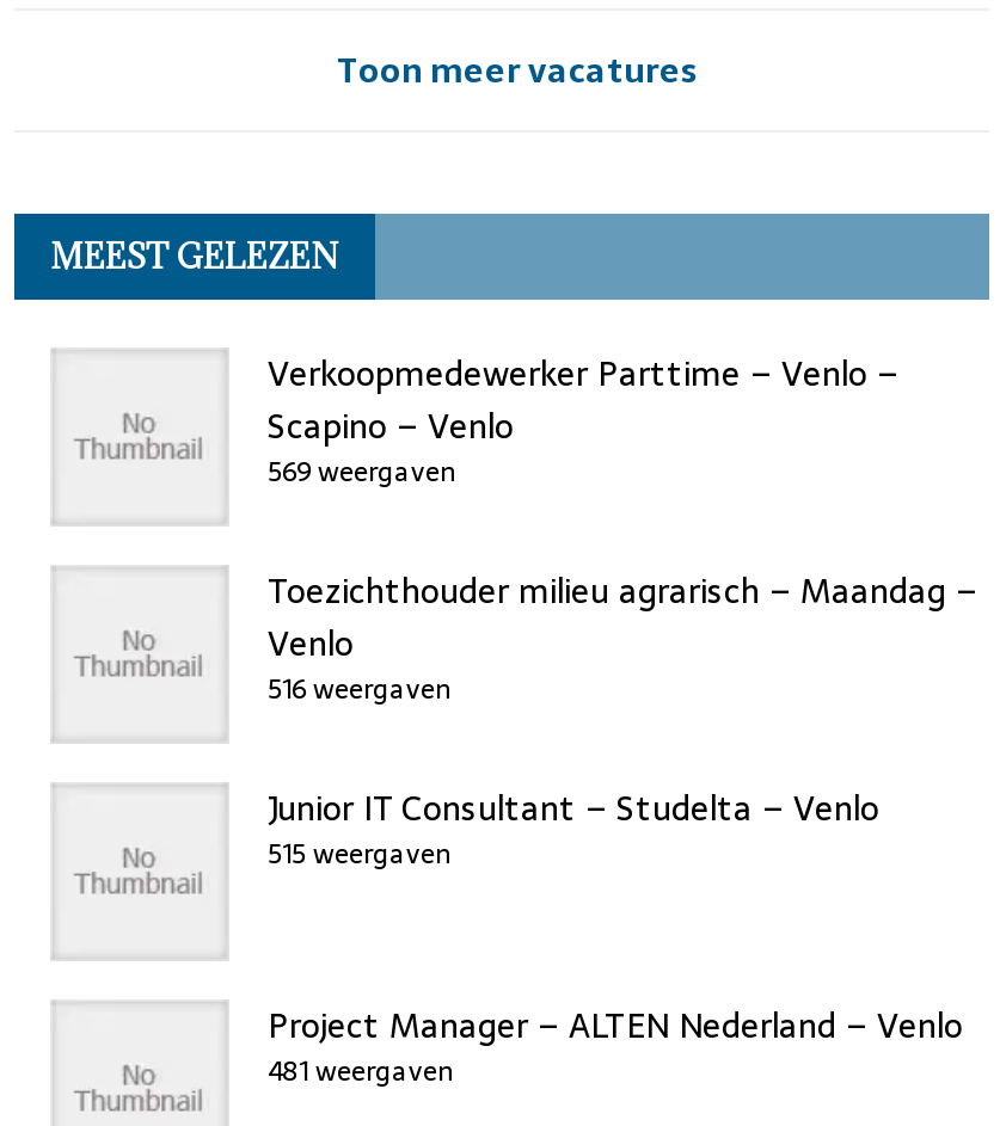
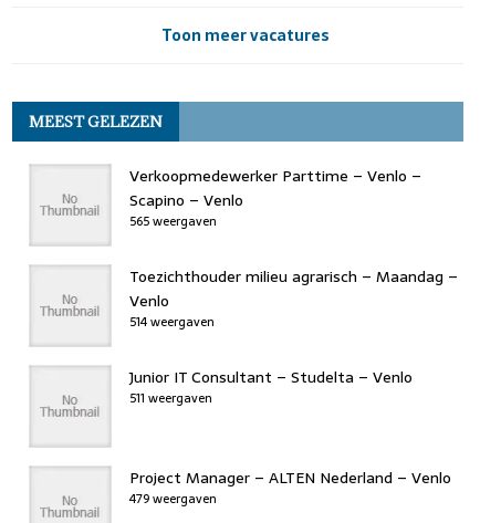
- 569 weergaven
+ 565 weergaven

- 516 weergaven
+ 514 weergaven

- 515 weergaven
+ 511 weergaven

- 481 weergaven
+ 479 weergaven
